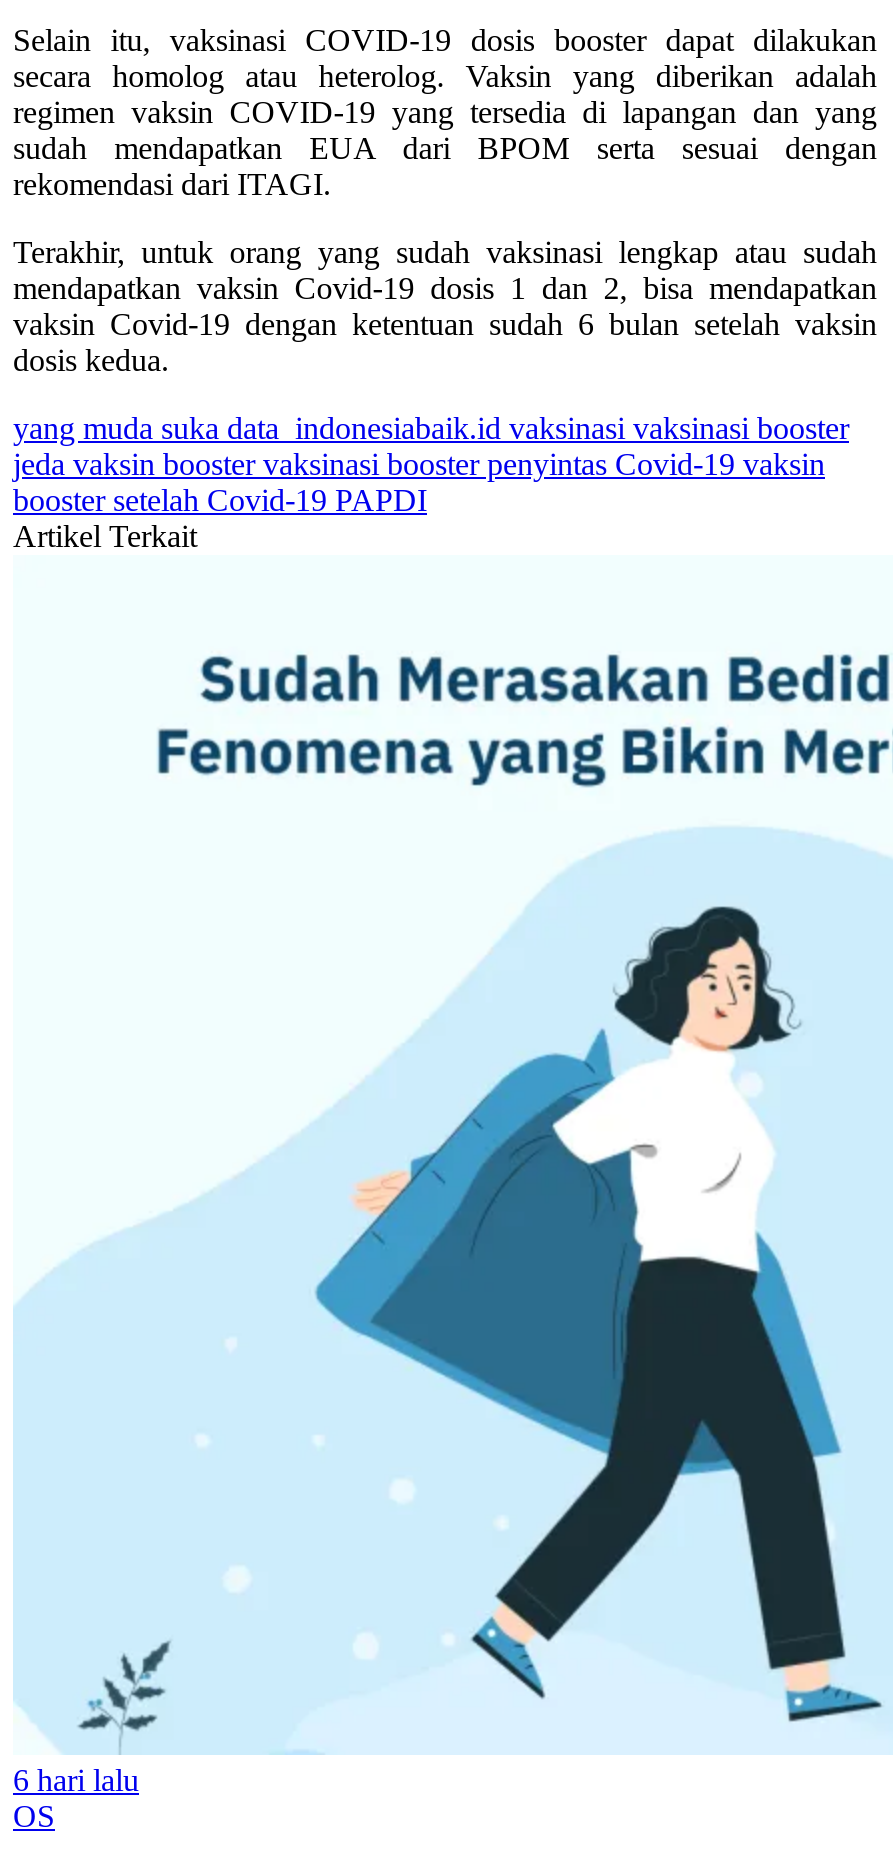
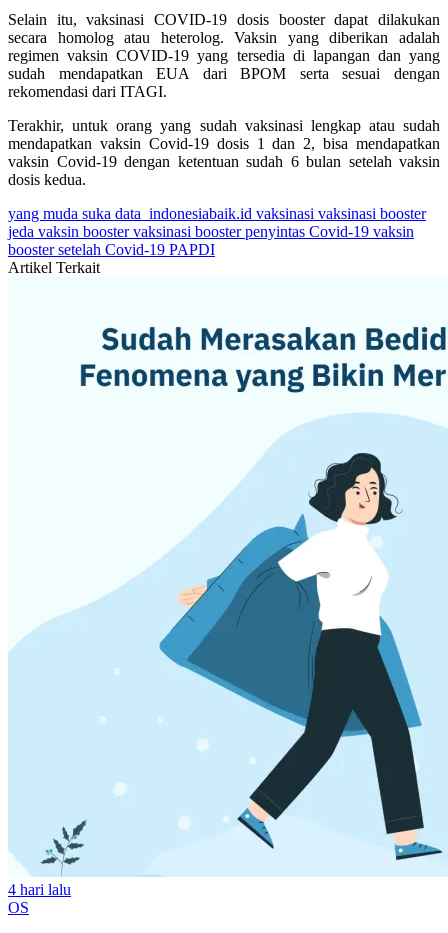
- 6 hari lalu
+ 4 hari lalu
